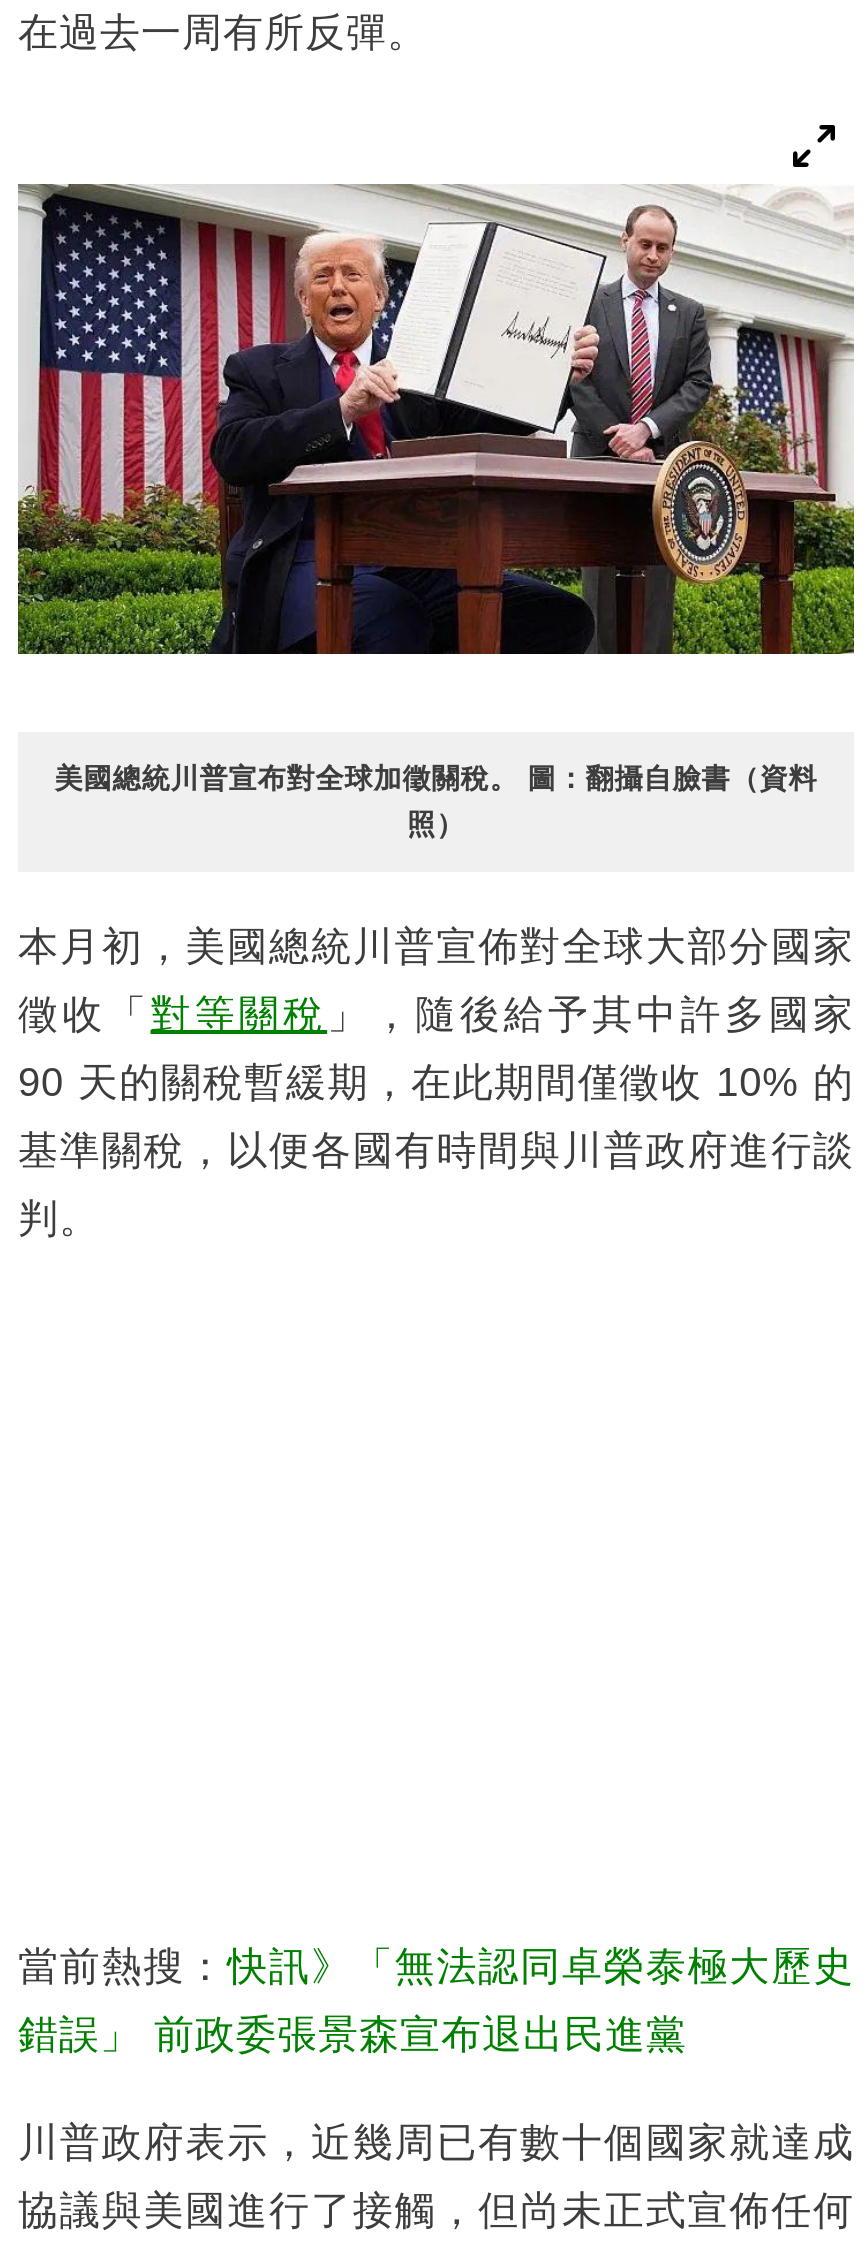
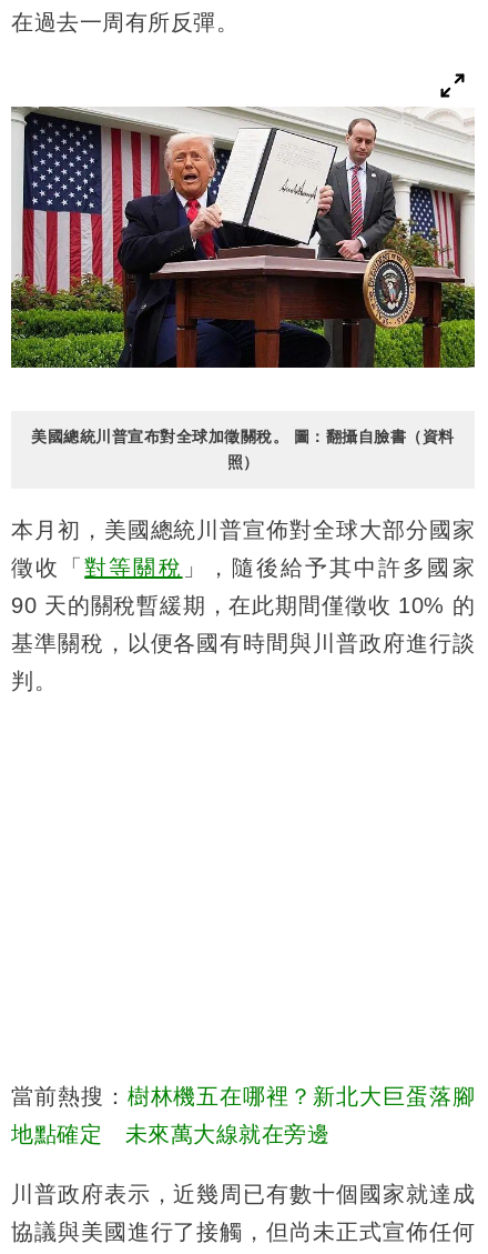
- 當前熱搜：快訊》「無法認同卓榮泰極大歷史
+ 當前熱搜：樹林機五在哪裡？新北大巨蛋落腳

- 錯誤」 前政委張景森宣布退出民進黨
+ 地點確定 未來萬大線就在旁邊
